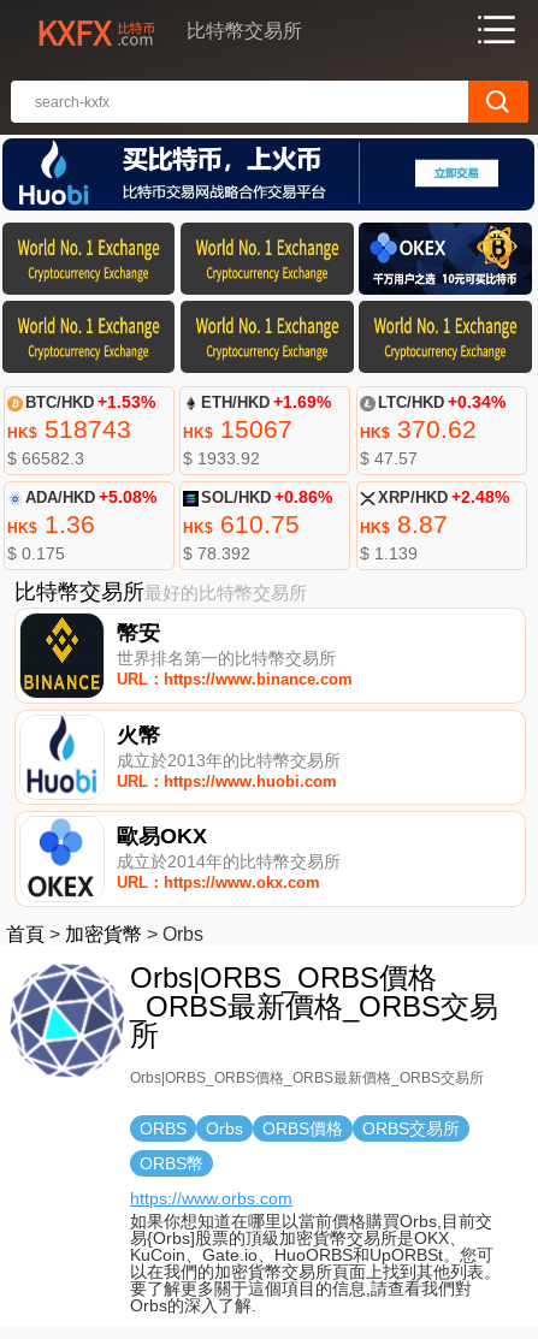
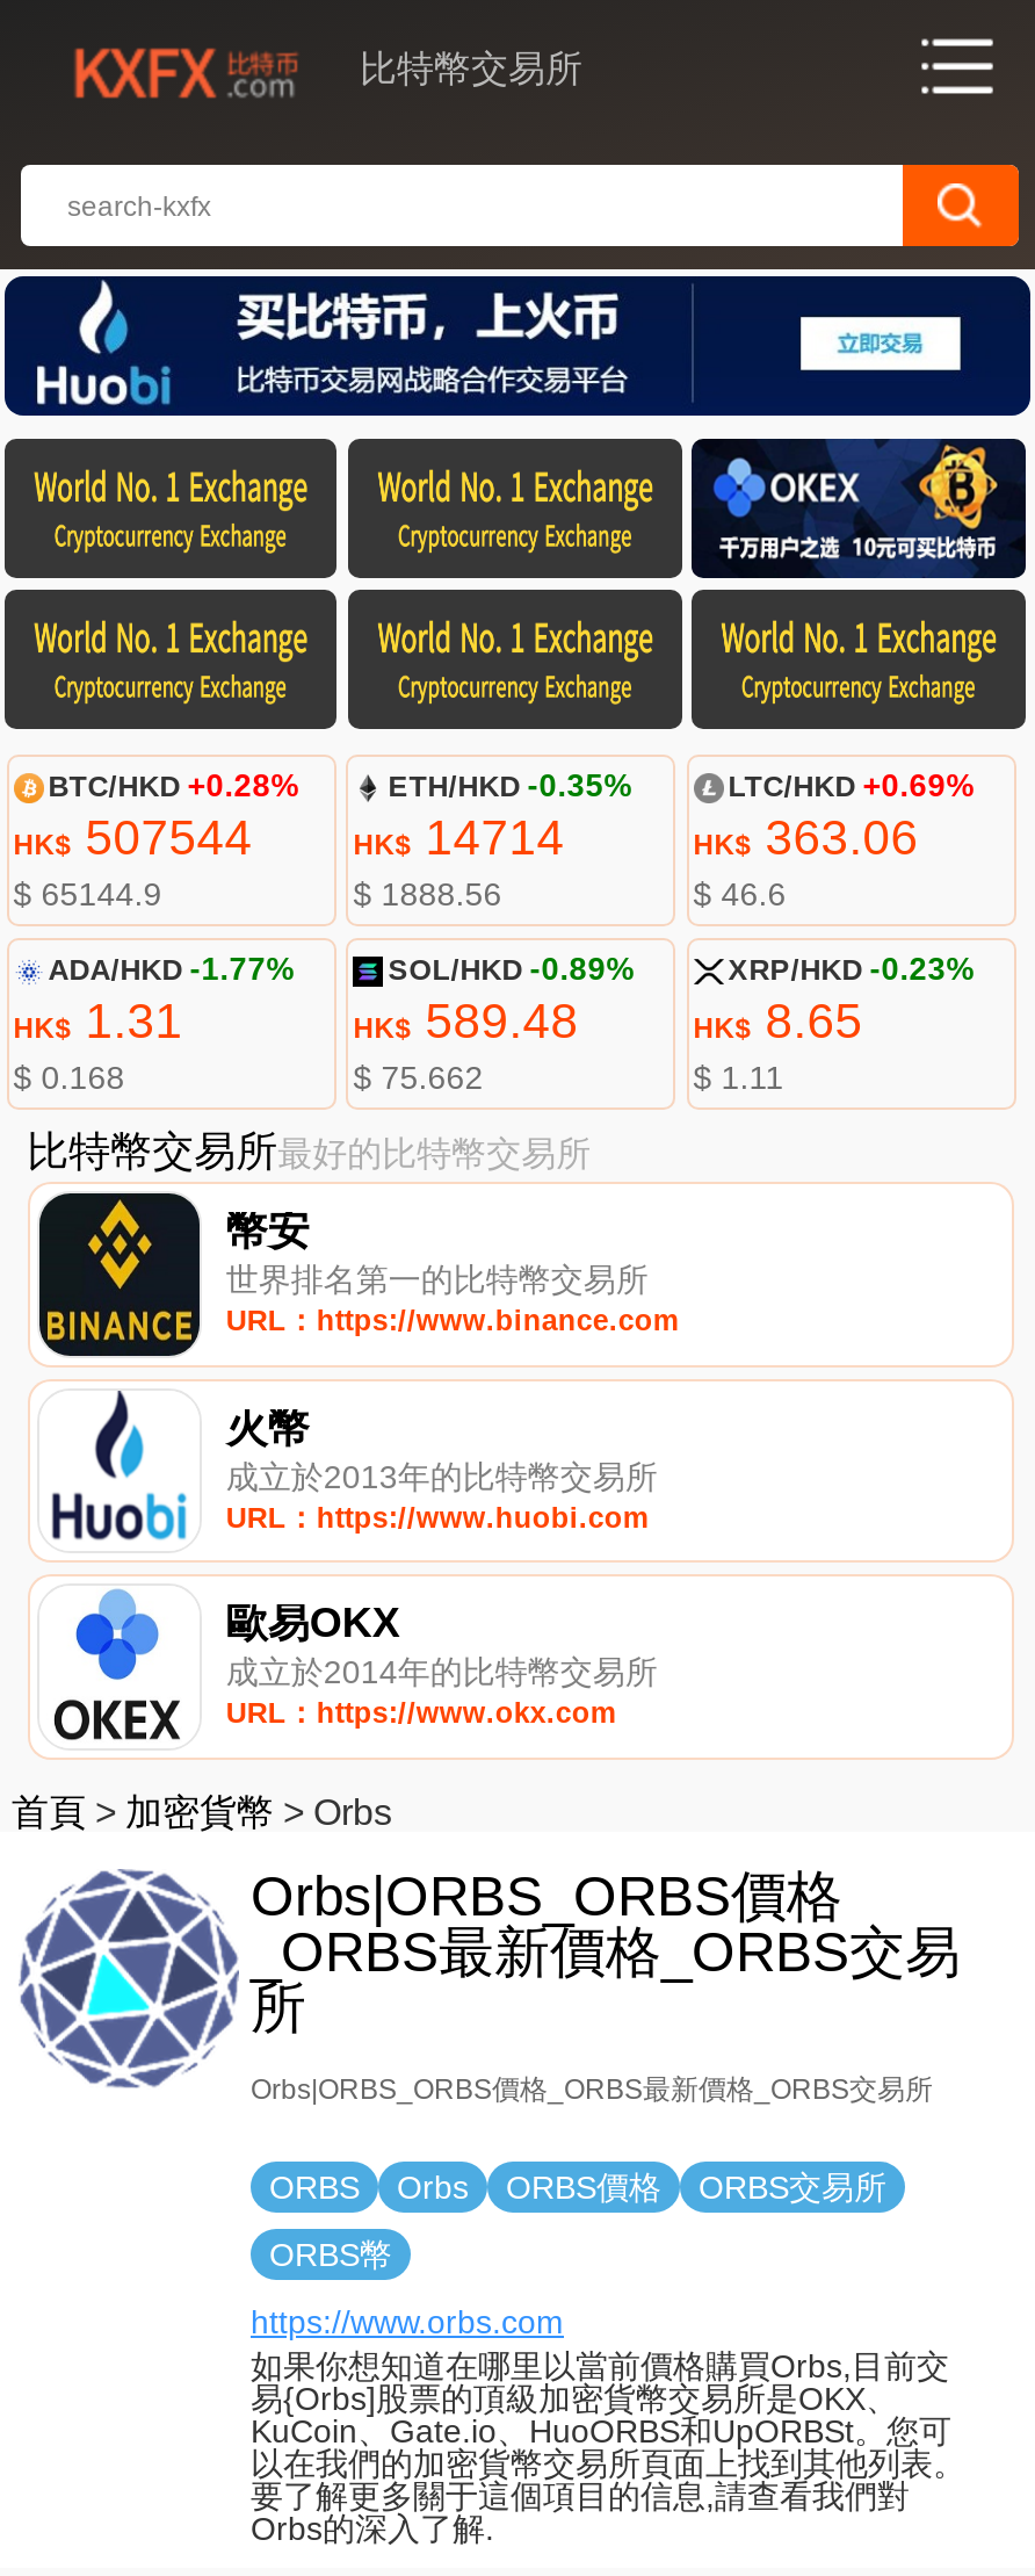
- BTC/HKD +1.53%
- HK$518743
- $ 66582.3
+ BTC/HKD +0.28%
+ HK$507544
+ $ 65144.9

- ETH/HKD +1.69%
- HK$15067
- $ 1933.92
+ ETH/HKD -0.35%
+ HK$14714
+ $ 1888.56

- LTC/HKD +0.34%
- HK$370.62
- $ 47.57
+ LTC/HKD +0.69%
+ HK$363.06
+ $ 46.6

- ADA/HKD +5.08%
- HK$1.36
- $ 0.175
+ ADA/HKD -1.77%
+ HK$1.31
+ $ 0.168

- SOL/HKD +0.86%
- HK$610.75
- $ 78.392
+ SOL/HKD -0.89%
+ HK$589.48
+ $ 75.662

- XRP/HKD +2.48%
- HK$8.87
- $ 1.139
+ XRP/HKD -0.23%
+ HK$8.65
+ $ 1.11
